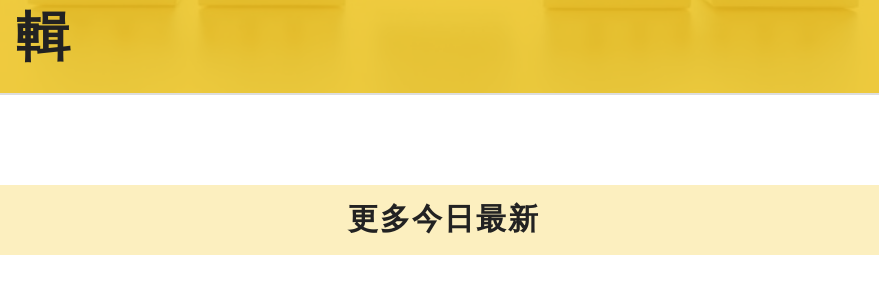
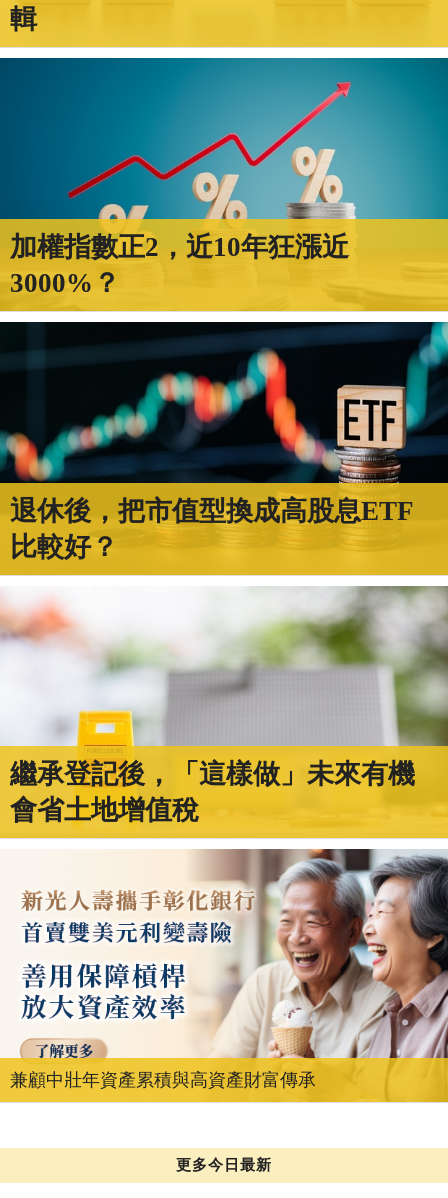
+ [image]
+ 加權指數正2，近10年狂漲近
+ 3000%？

+ [image]
+ 退休後，把市值型換成高股息ETF
+ 比較好？

+ [image]
+ 繼承登記後，「這樣做」未來有機
+ 會省土地增值稅

+ [image]
+ 兼顧中壯年資產累積與高資產財富傳承
